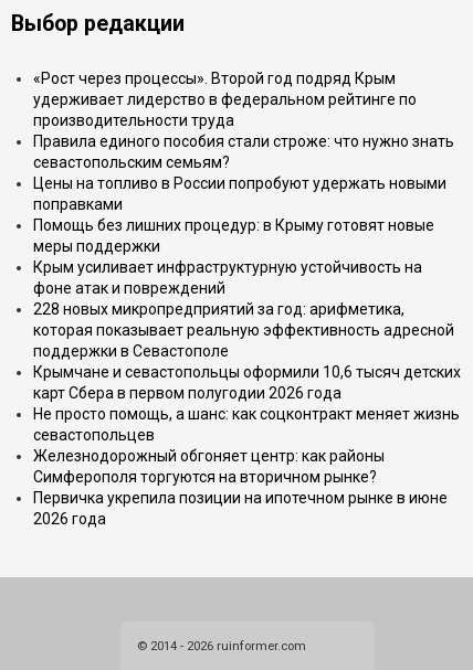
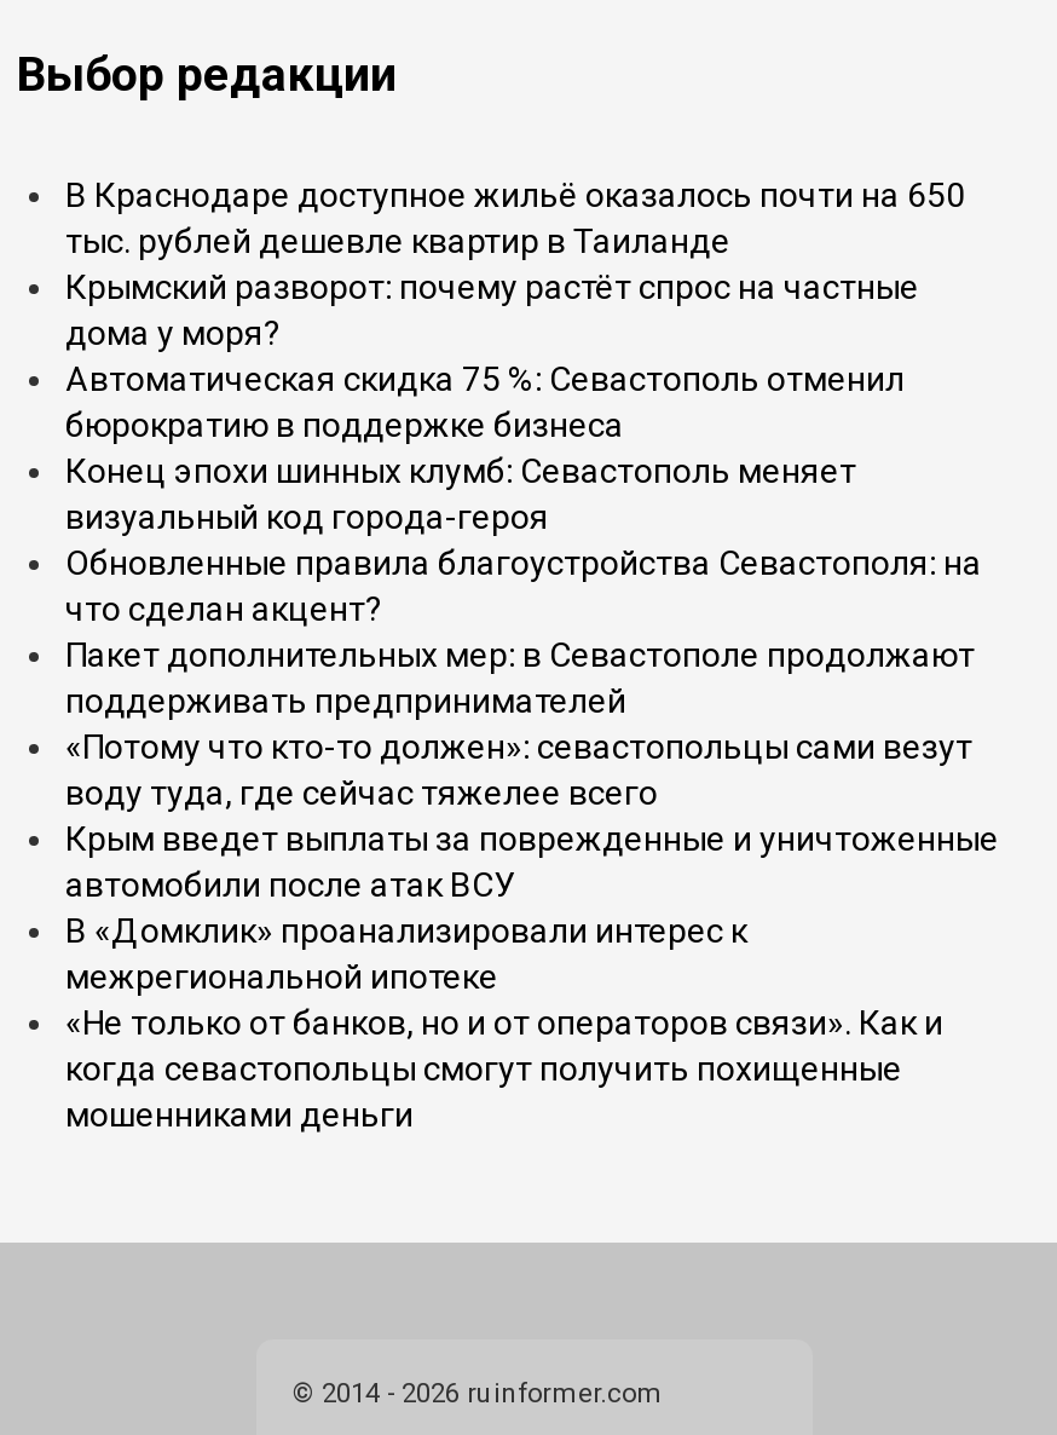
- «Рост через процессы». Второй год подряд Крым
- удерживает лидерство в федеральном рейтинге по
- производительности труда
- Правила единого пособия стали строже: что нужно знать
- севастопольским семьям?
- Цены на топливо в России попробуют удержать новыми
- поправками
- Помощь без лишних процедур: в Крыму готовят новые
- меры поддержки
- Крым усиливает инфраструктурную устойчивость на
- фоне атак и повреждений
- 228 новых микропредприятий за год: арифметика,
- которая показывает реальную эффективность адресной
- поддержки в Севастополе
- Крымчане и севастопольцы оформили 10,6 тысяч детских
- карт Сбера в первом полугодии 2026 года
- Не просто помощь, а шанс: как соцконтракт меняет жизнь
- севастопольцев
- Железнодорожный обгоняет центр: как районы
- Симферополя торгуются на вторичном рынке?
- Первичка укрепила позиции на ипотечном рынке в июне
- 2026 года
+ В Краснодаре доступное жильё оказалось почти на 650
+ тыс. рублей дешевле квартир в Таиланде
+ Крымский разворот: почему растёт спрос на частные
+ дома у моря?
+ Автоматическая скидка 75 %: Севастополь отменил
+ бюрократию в поддержке бизнеса
+ Конец эпохи шинных клумб: Севастополь меняет
+ визуальный код города-героя
+ Обновленные правила благоустройства Севастополя: на
+ что сделан акцент?
+ Пакет дополнительных мер: в Севастополе продолжают
+ поддерживать предпринимателей
+ «Потому что кто-то должен»: севастопольцы сами везут
+ воду туда, где сейчас тяжелее всего
+ Крым введет выплаты за поврежденные и уничтоженные
+ автомобили после атак ВСУ
+ В «Домклик» проанализировали интерес к
+ межрегиональной ипотеке
+ «Не только от банков, но и от операторов связи». Как и
+ когда севастопольцы смогут получить похищенные
+ мошенниками деньги
